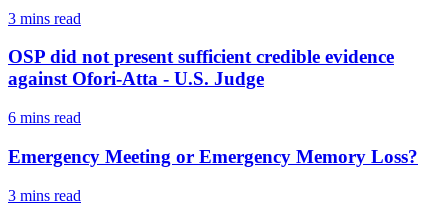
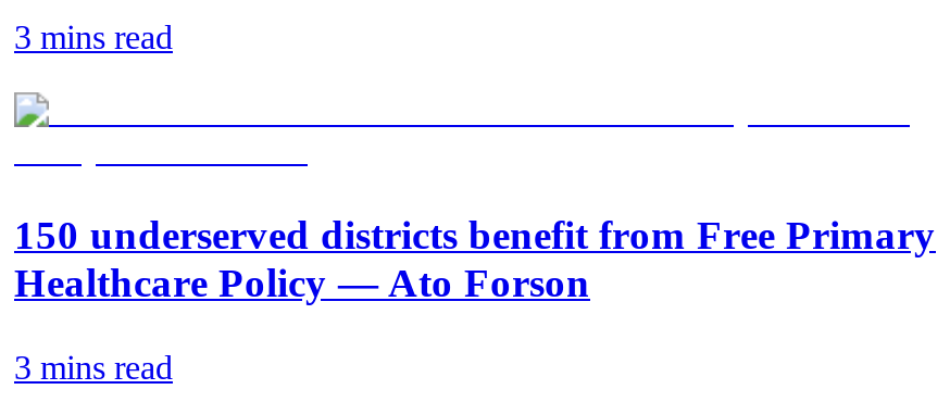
- OSP did not present sufficient credible evidence
- against Ofori-Atta - U.S. Judge
- 6 mins read
- Emergency Meeting or Emergency Memory Loss?
+ 150 underserved districts benefit from Free Primary
+ Healthcare Policy — Ato Forson
